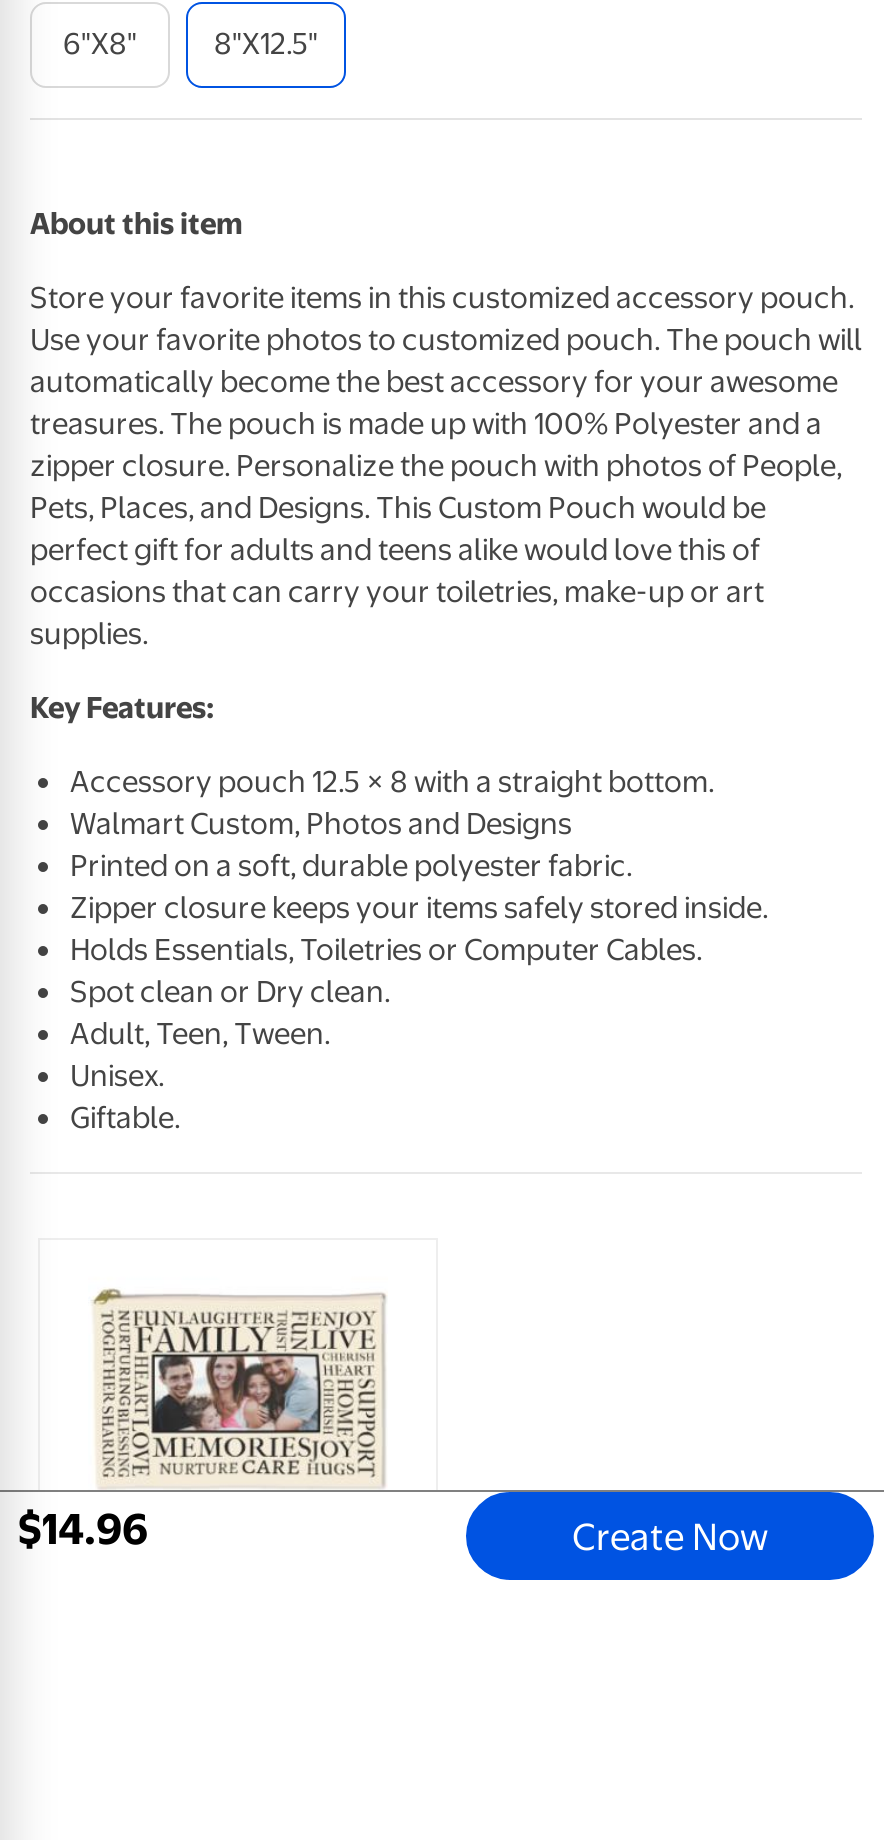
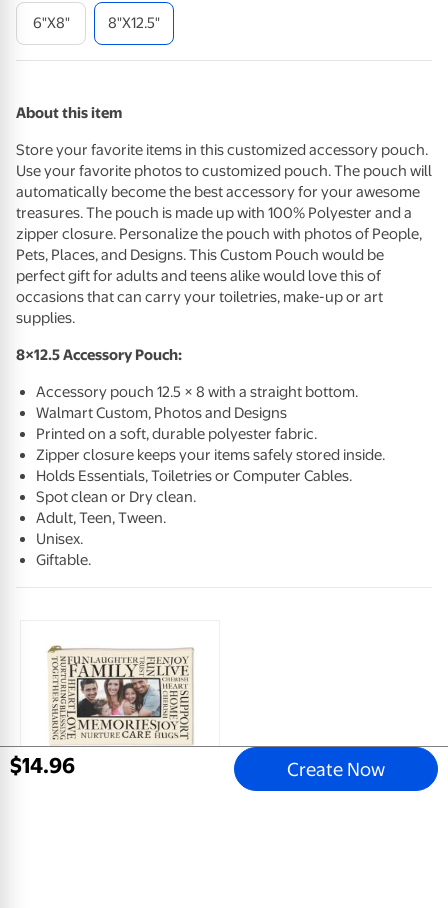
- Key Features:
+ 8×12.5 Accessory Pouch:
